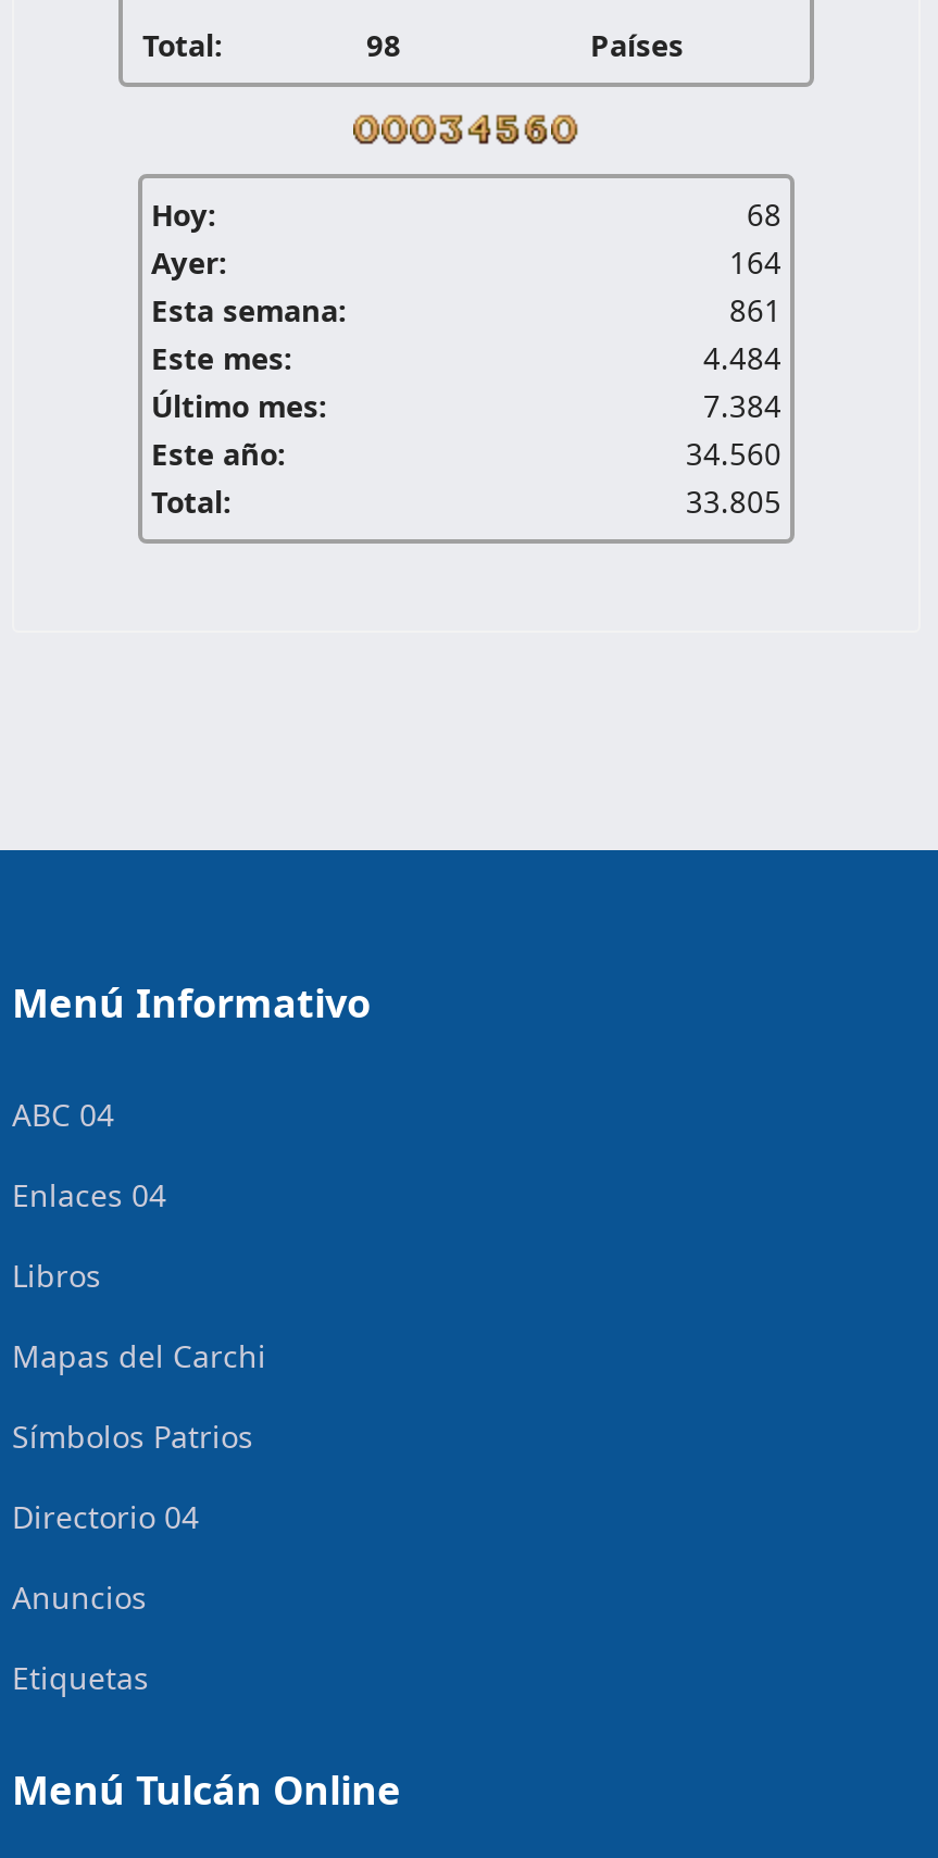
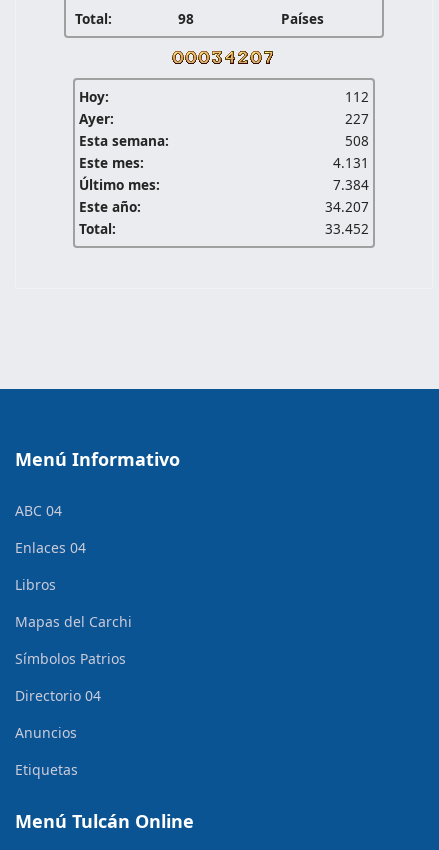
- 68
+ 112

- 164
+ 227

- 861
+ 508

- 4.484
+ 4.131

- 34.560
+ 34.207

- 33.805
+ 33.452
